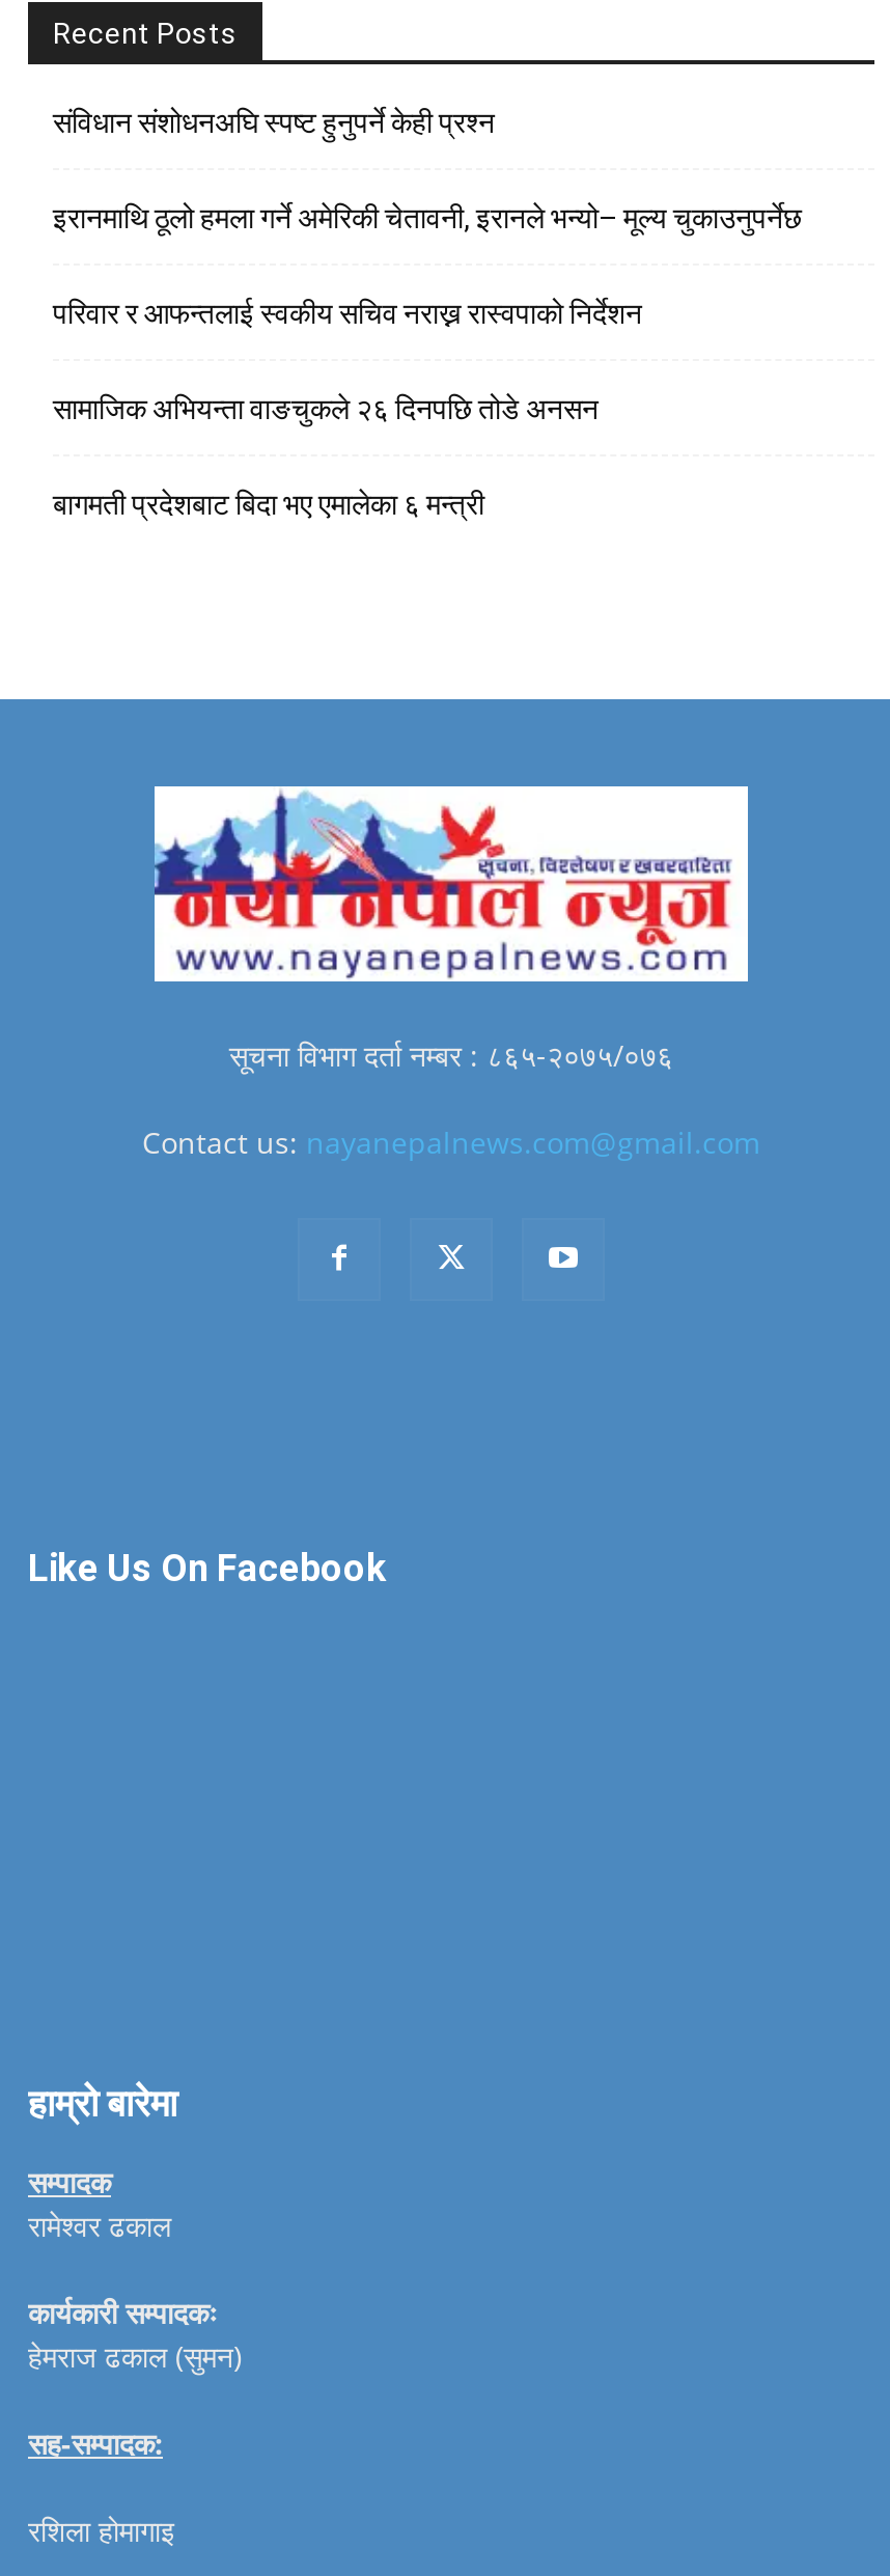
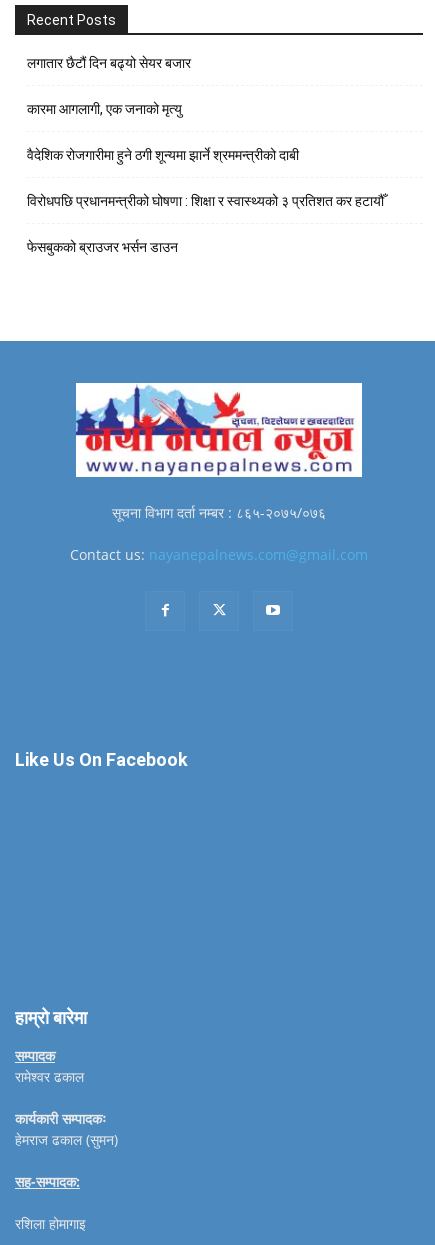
- संविधान संशोधनअघि स्पष्ट हुनुपर्ने केही प्रश्न
+ लगातार छैटौं दिन बढ्यो सेयर बजार

- इरानमाथि ठूलो हमला गर्ने अमेरिकी चेतावनी, इरानले भन्यो– मूल्य चुकाउनुपर्नेछ
+ कारमा आगलागी, एक जनाको मृत्यु

- परिवार र आफन्तलाई स्वकीय सचिव नराख्न रास्वपाको निर्देशन
+ वैदेशिक रोजगारीमा हुने ठगी शून्यमा झार्ने श्रममन्त्रीको दाबी

- सामाजिक अभियन्ता वाङचुकले २६ दिनपछि तोडे अनसन
+ विरोधपछि प्रधानमन्त्रीको घोषणा : शिक्षा र स्वास्थ्यको ३ प्रतिशत कर हटायौँ

- बागमती प्रदेशबाट बिदा भए एमालेका ६ मन्त्री
+ फेसबुकको ब्राउजर भर्सन डाउन
